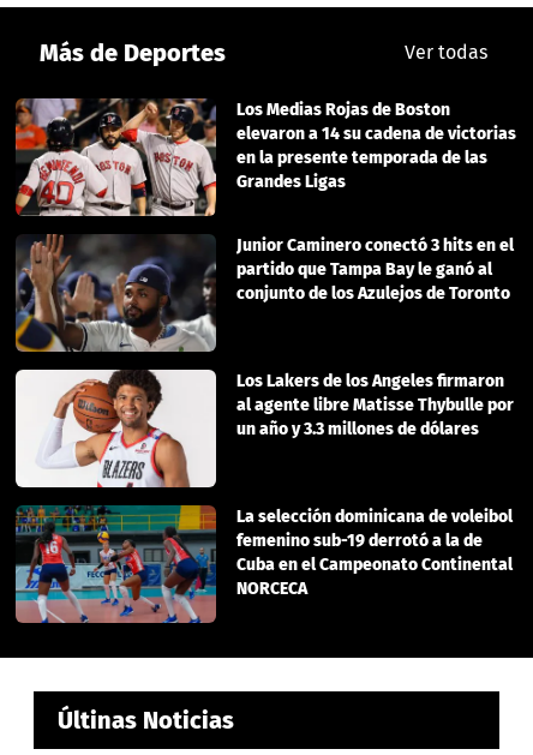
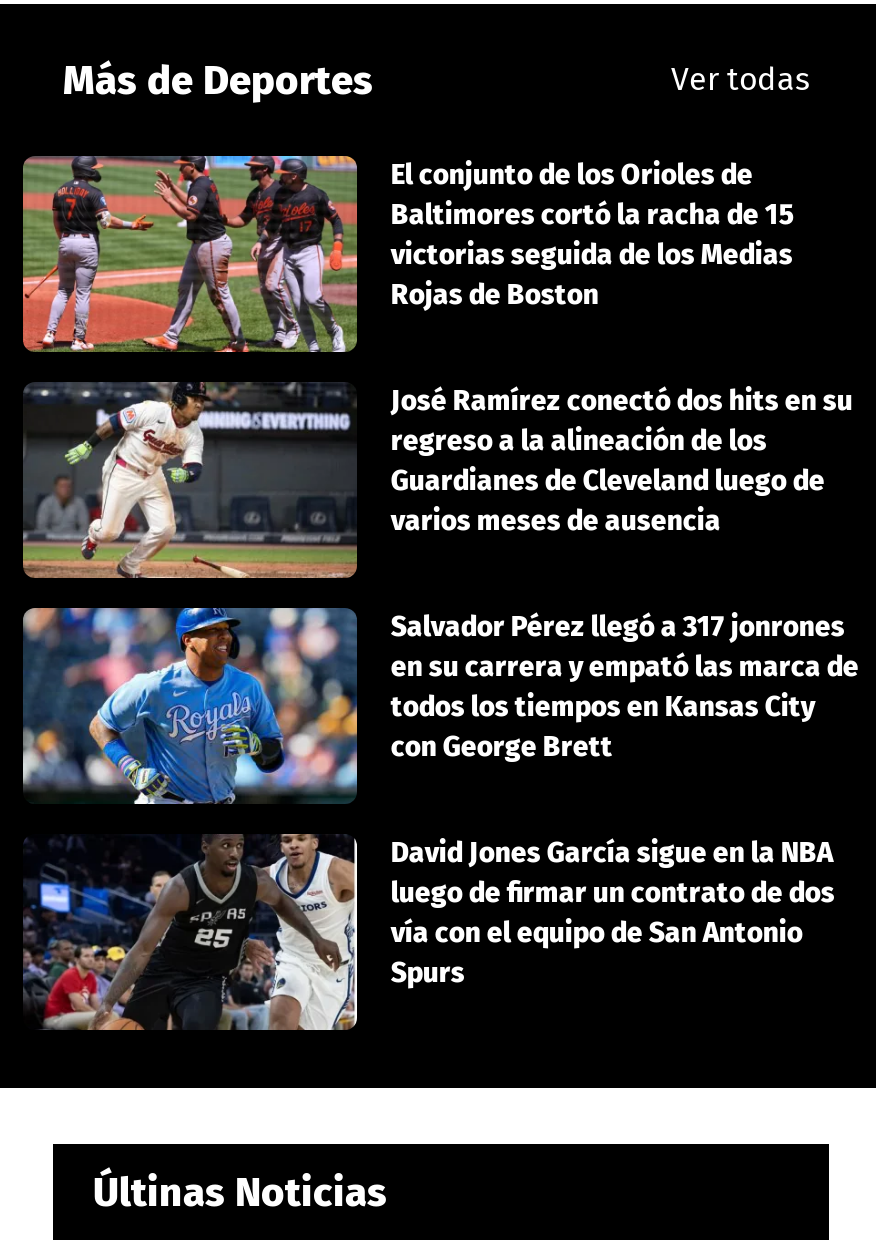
- [image]
- Los Medias Rojas de Boston
- elevaron a 14 su cadena de victorias
- en la presente temporada de las
- Grandes Ligas
+ [image]
+ El conjunto de los Orioles de
+ Baltimores cortó la racha de 15
+ victorias seguida de los Medias
+ Rojas de Boston

- [image]
- Junior Caminero conectó 3 hits en el
- partido que Tampa Bay le ganó al
- conjunto de los Azulejos de Toronto
+ [image]
+ José Ramírez conectó dos hits en su
+ regreso a la alineación de los
+ Guardianes de Cleveland luego de
+ varios meses de ausencia

- [image]
- Los Lakers de los Angeles firmaron
- al agente libre Matisse Thybulle por
- un año y 3.3 millones de dólares
+ [image]
+ Salvador Pérez llegó a 317 jonrones
+ en su carrera y empató las marca de
+ todos los tiempos en Kansas City
+ con George Brett

- [image]
- La selección dominicana de voleibol
- femenino sub-19 derrotó a la de
- Cuba en el Campeonato Continental
- NORCECA
+ [image]
+ David Jones García sigue en la NBA
+ luego de firmar un contrato de dos
+ vía con el equipo de San Antonio
+ Spurs
